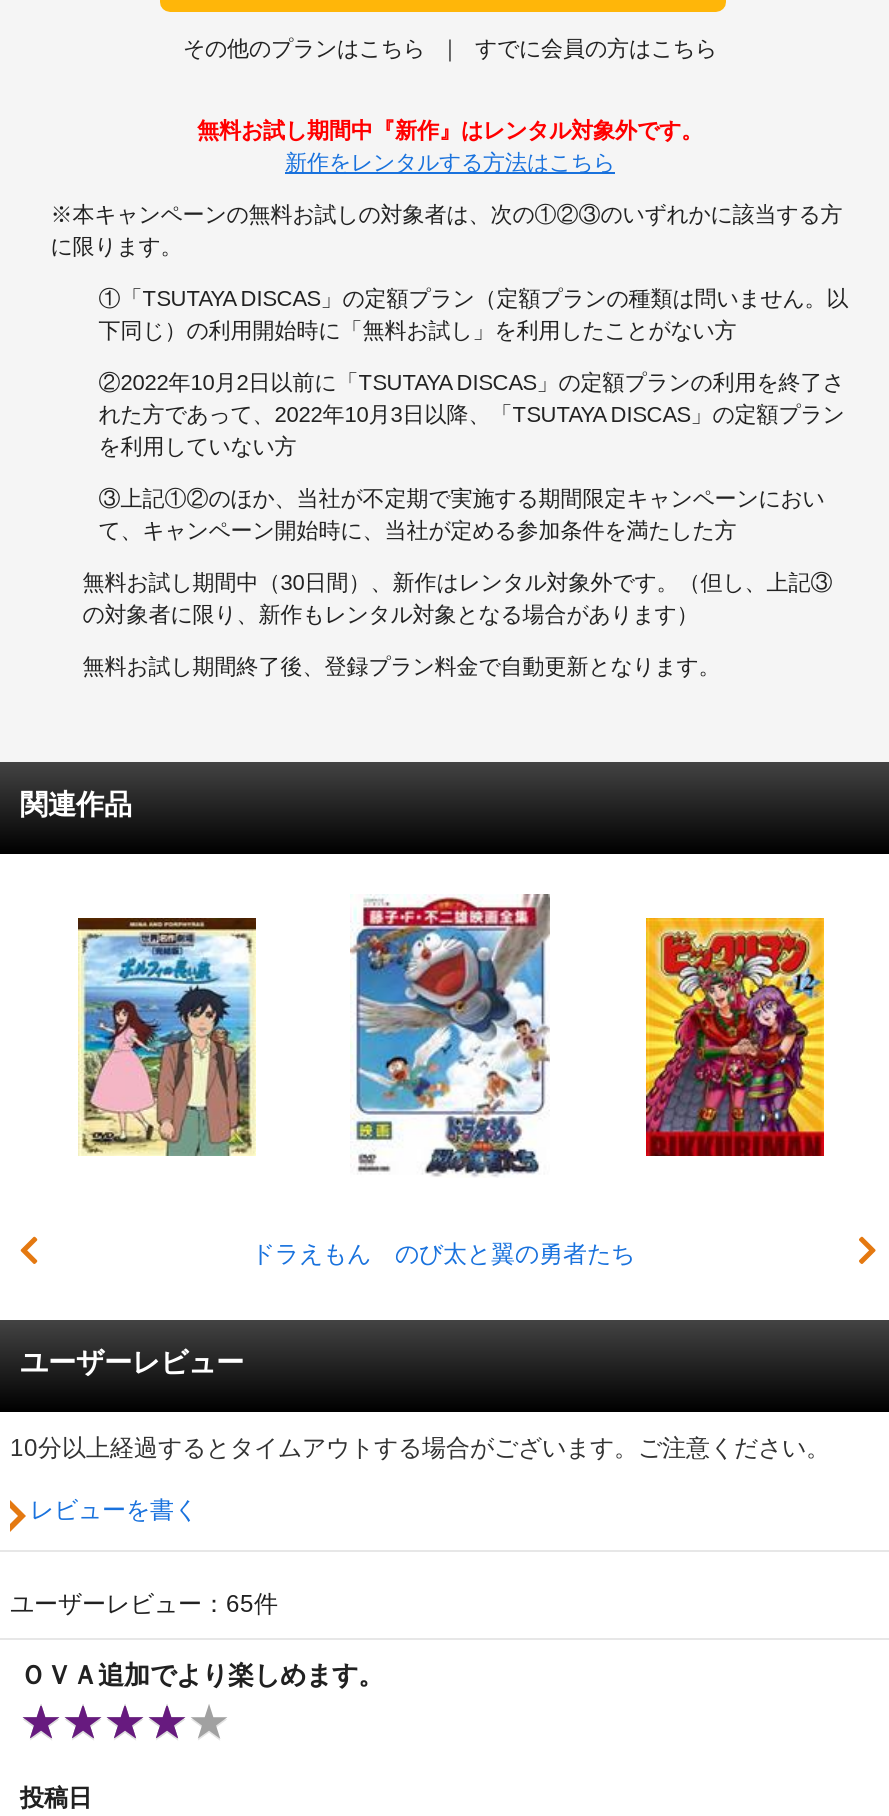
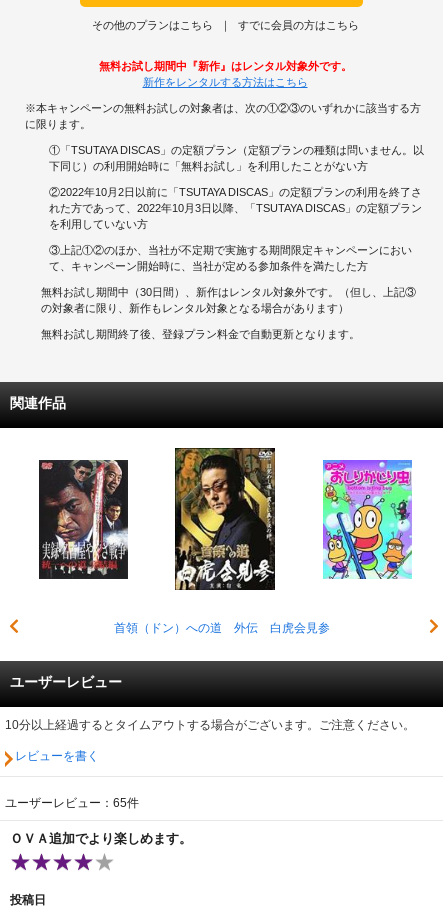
- [image]
- ドラえもん のび太と翼の勇者たち
+ [image]
+ 首領（ドン）への道 外伝 白虎会見参

- [image]
+ [image]

- [image]
+ [image]
